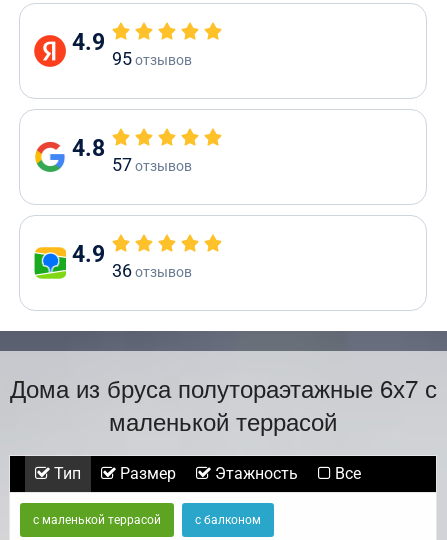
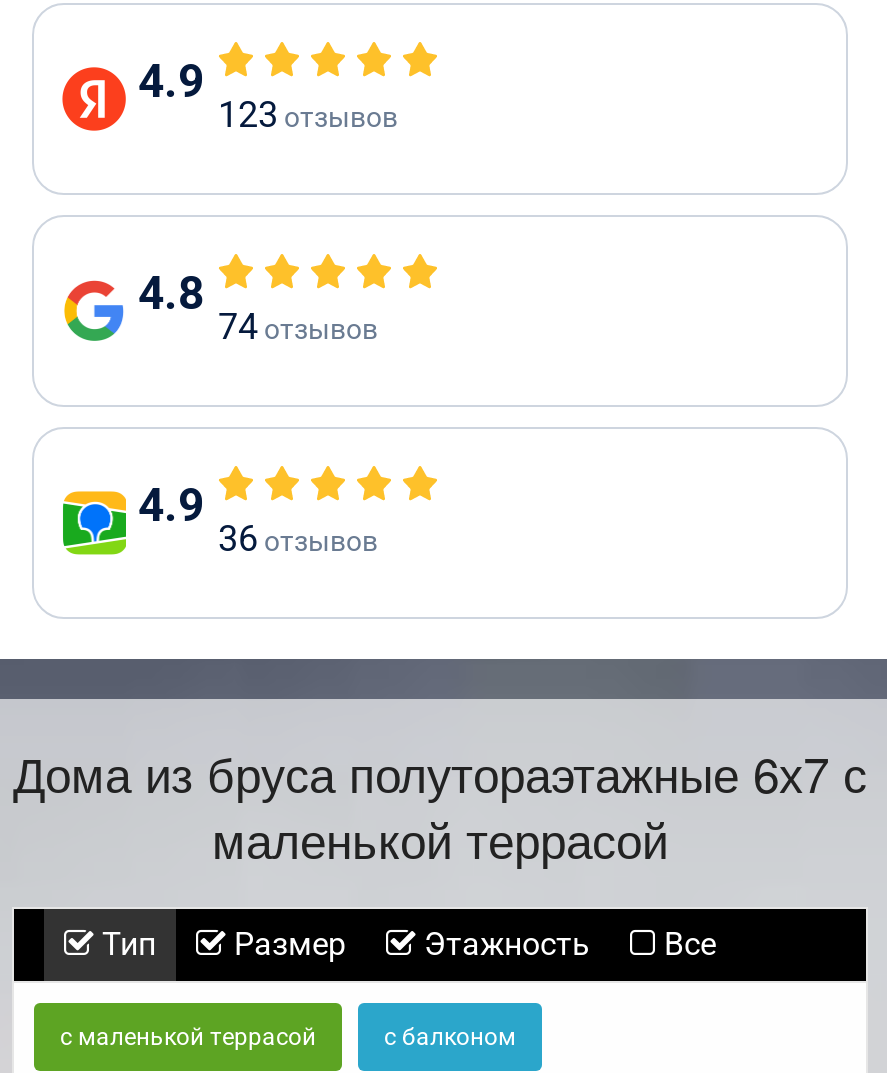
- 95 отзывов
+ 123 отзывов

- 57отзывов
+ 74отзывов
